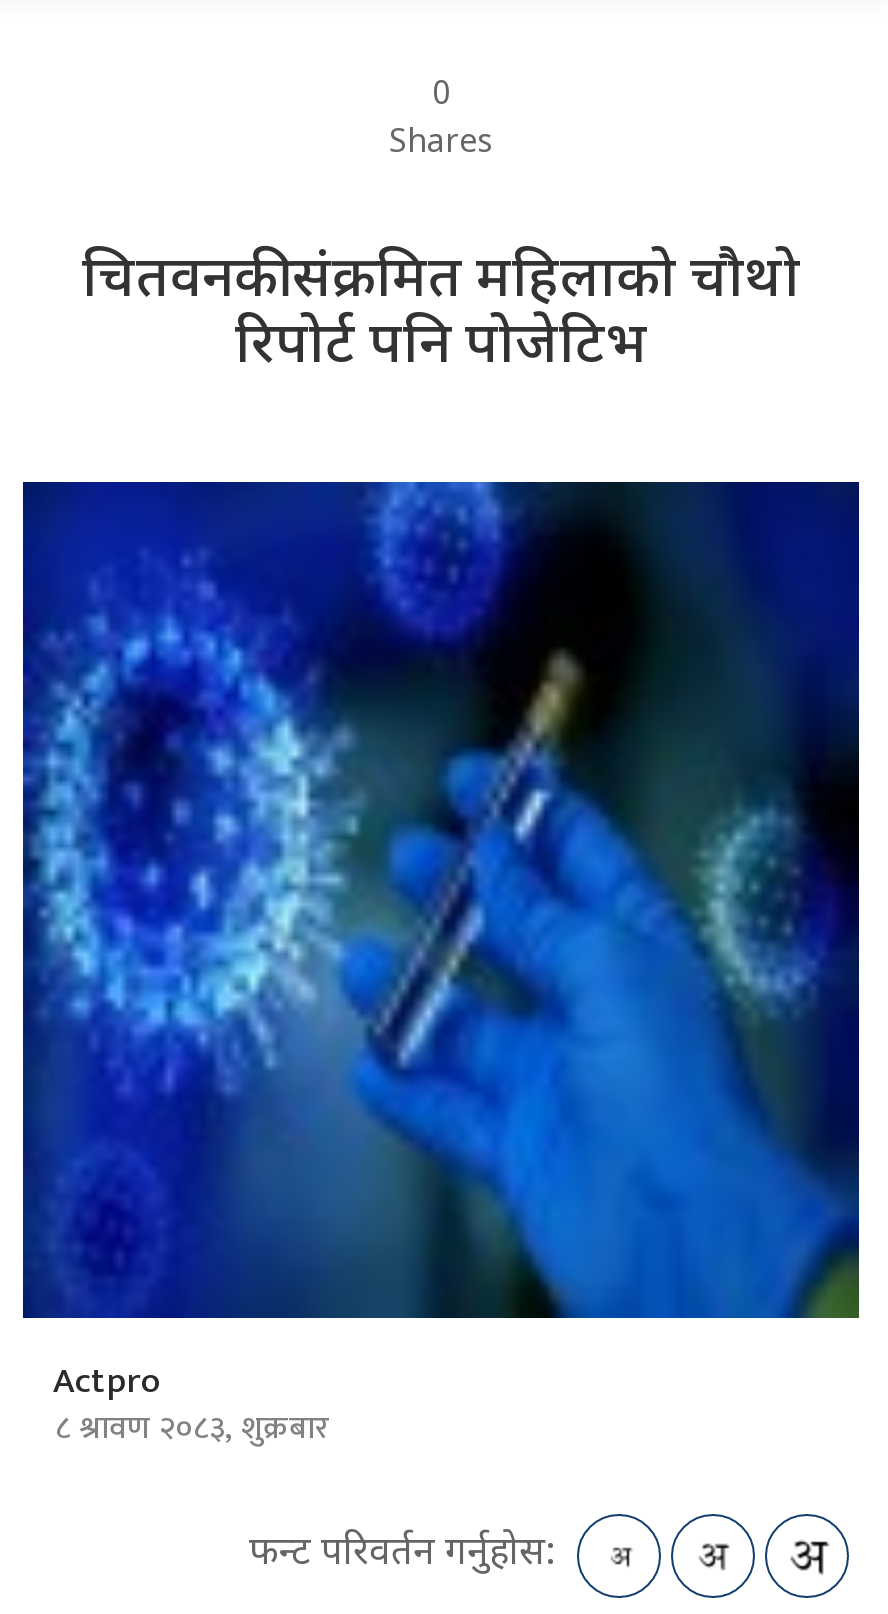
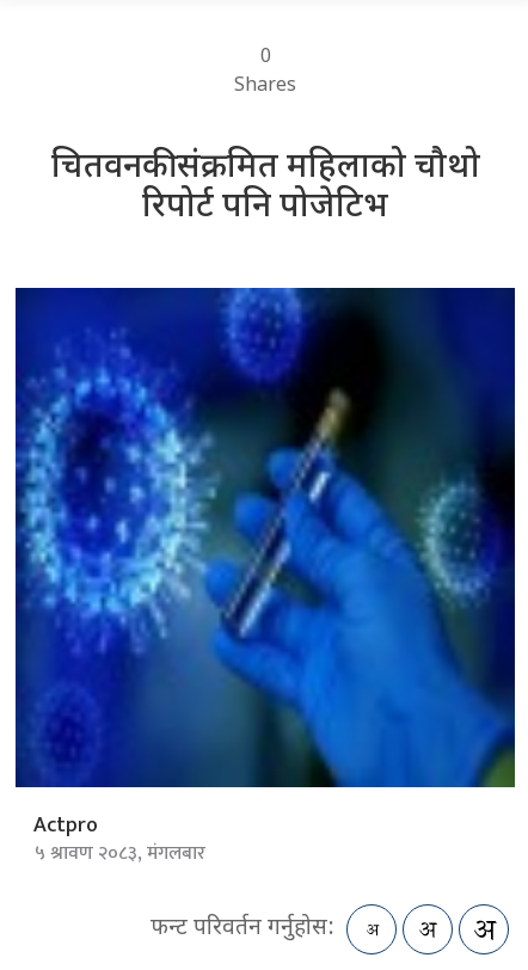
- ८ श्रावण २०८३, शुक्रबार
+ ५ श्रावण २०८३, मंगलबार
